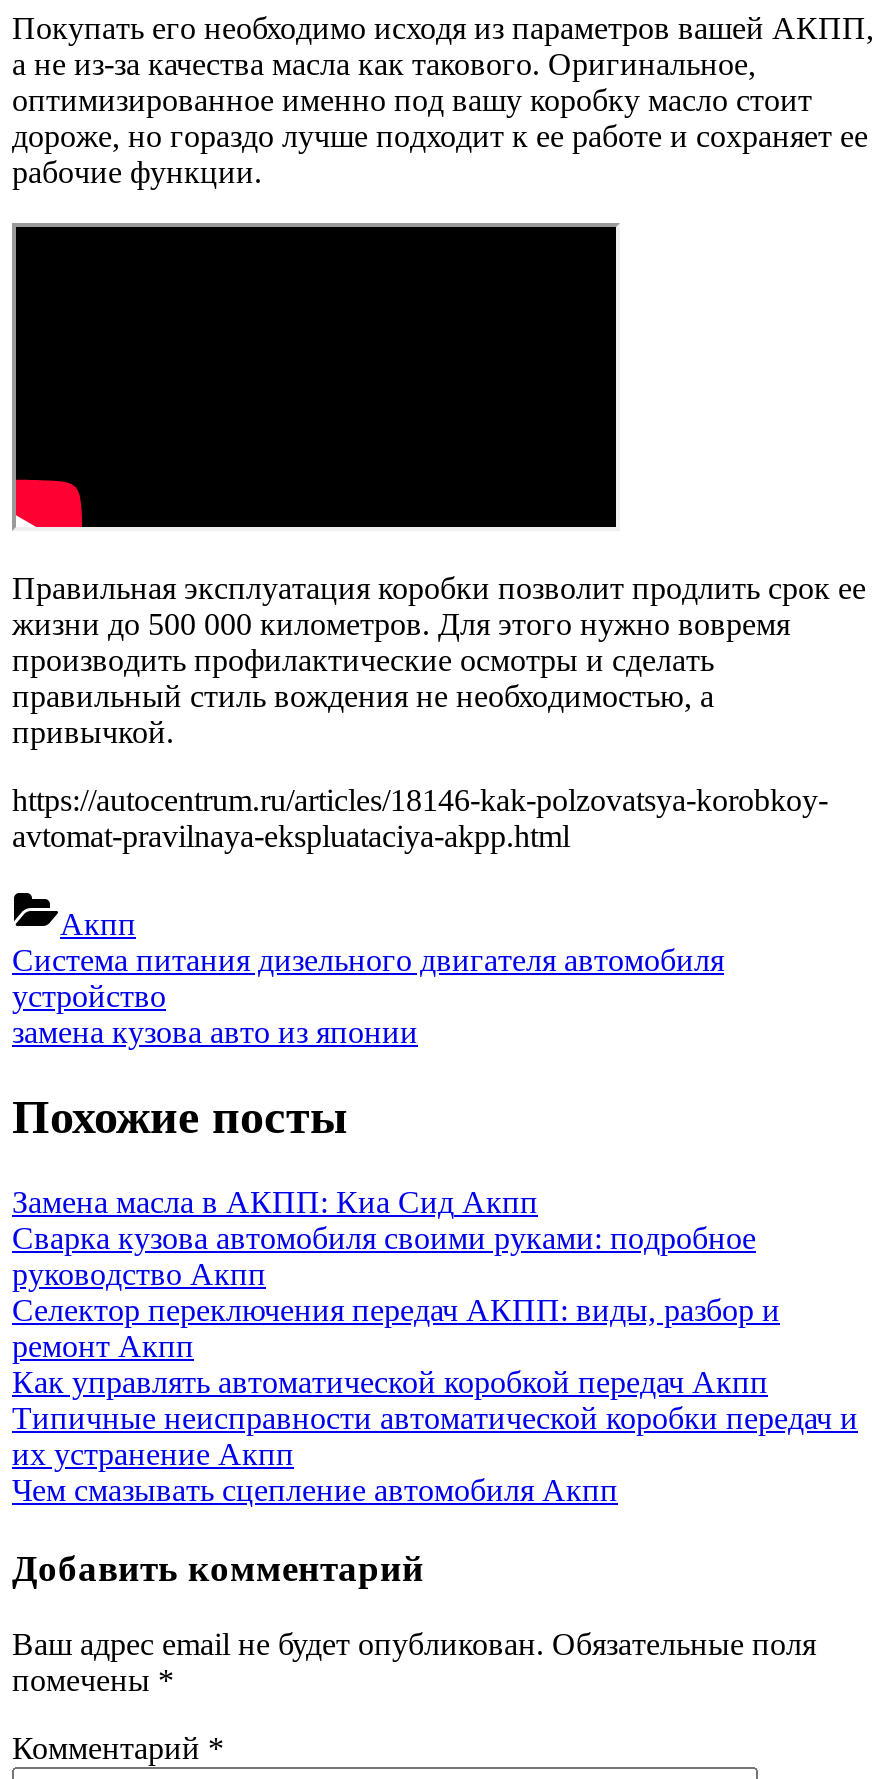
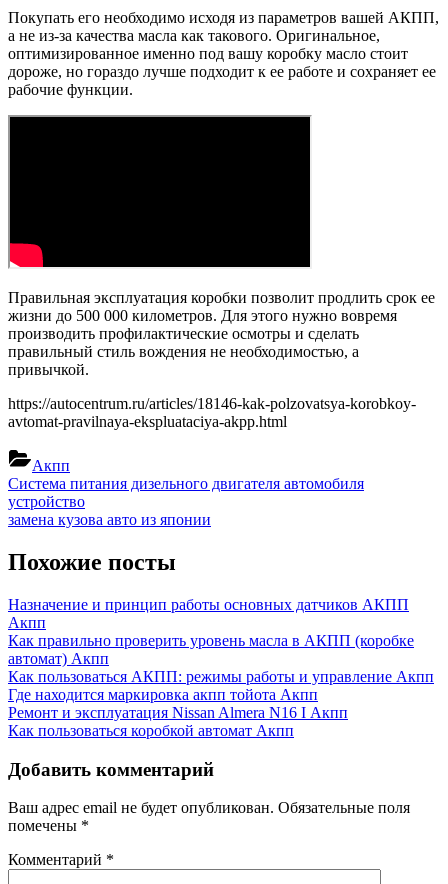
- Замена масла в АКПП: Киа Сид Акпп
- Сварка кузова автомобиля своими руками: подробное
- руководство Акпп
- Селектор переключения передач АКПП: виды, разбор и
- ремонт Акпп
- Как управлять автоматической коробкой передач Акпп
- Типичные неисправности автоматической коробки передач и
- их устранение Акпп
- Чем смазывать сцепление автомобиля Акпп
+ Назначение и принцип работы основных датчиков АКПП
+ Акпп
+ Как правильно проверить уровень масла в АКПП (коробке
+ автомат) Акпп
+ Как пользоваться АКПП: режимы работы и управление Акпп
+ Где находится маркировка акпп тойота Акпп
+ Ремонт и эксплуатация Nissan Almera N16 I Акпп
+ Как пользоваться коробкой автомат Акпп
